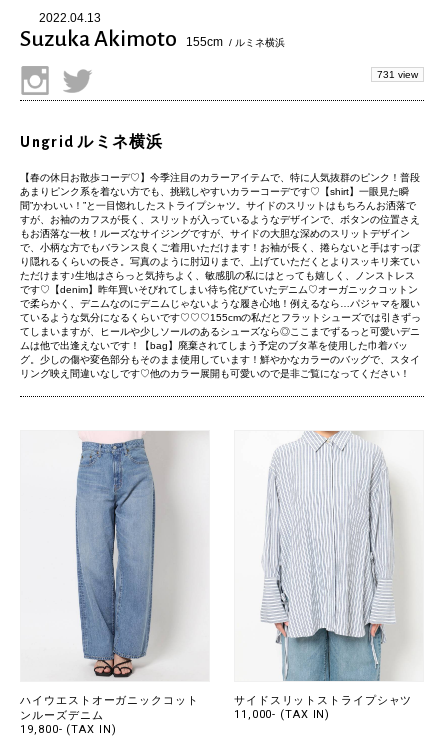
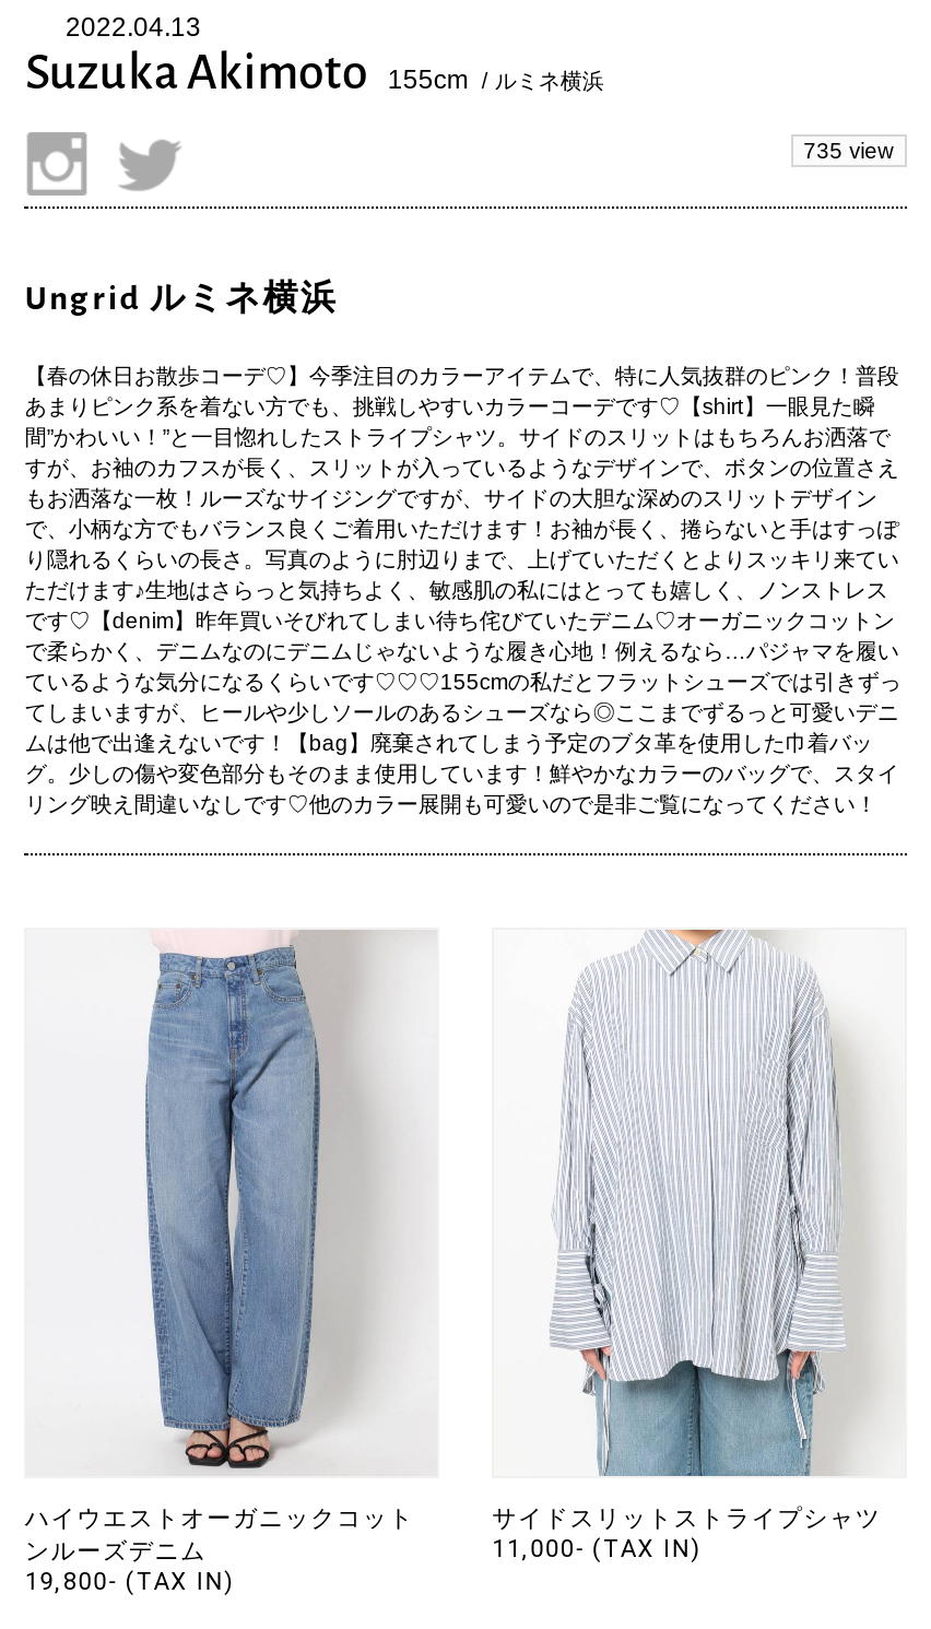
- 731 view
+ 735 view
